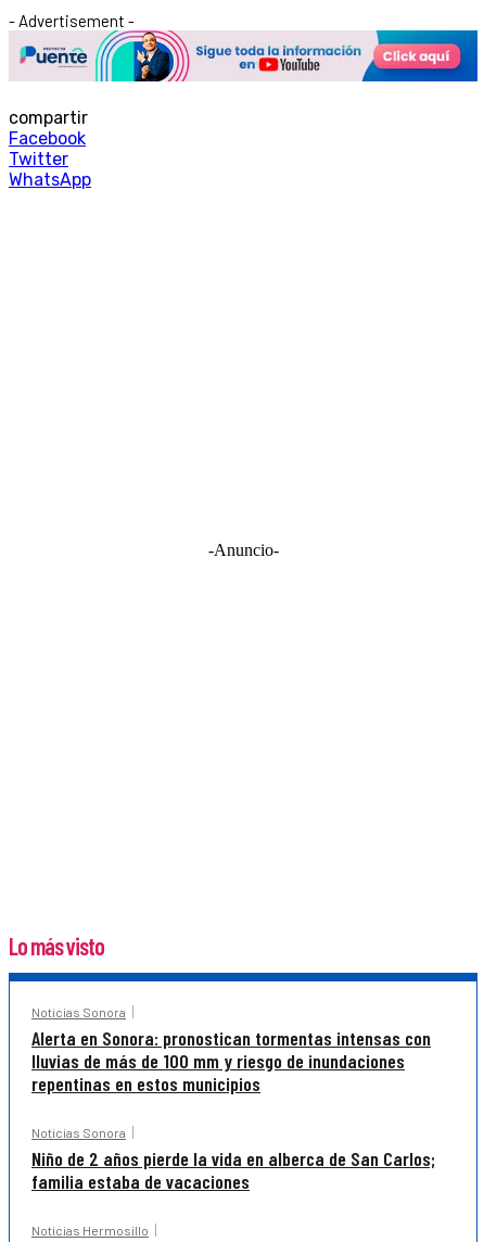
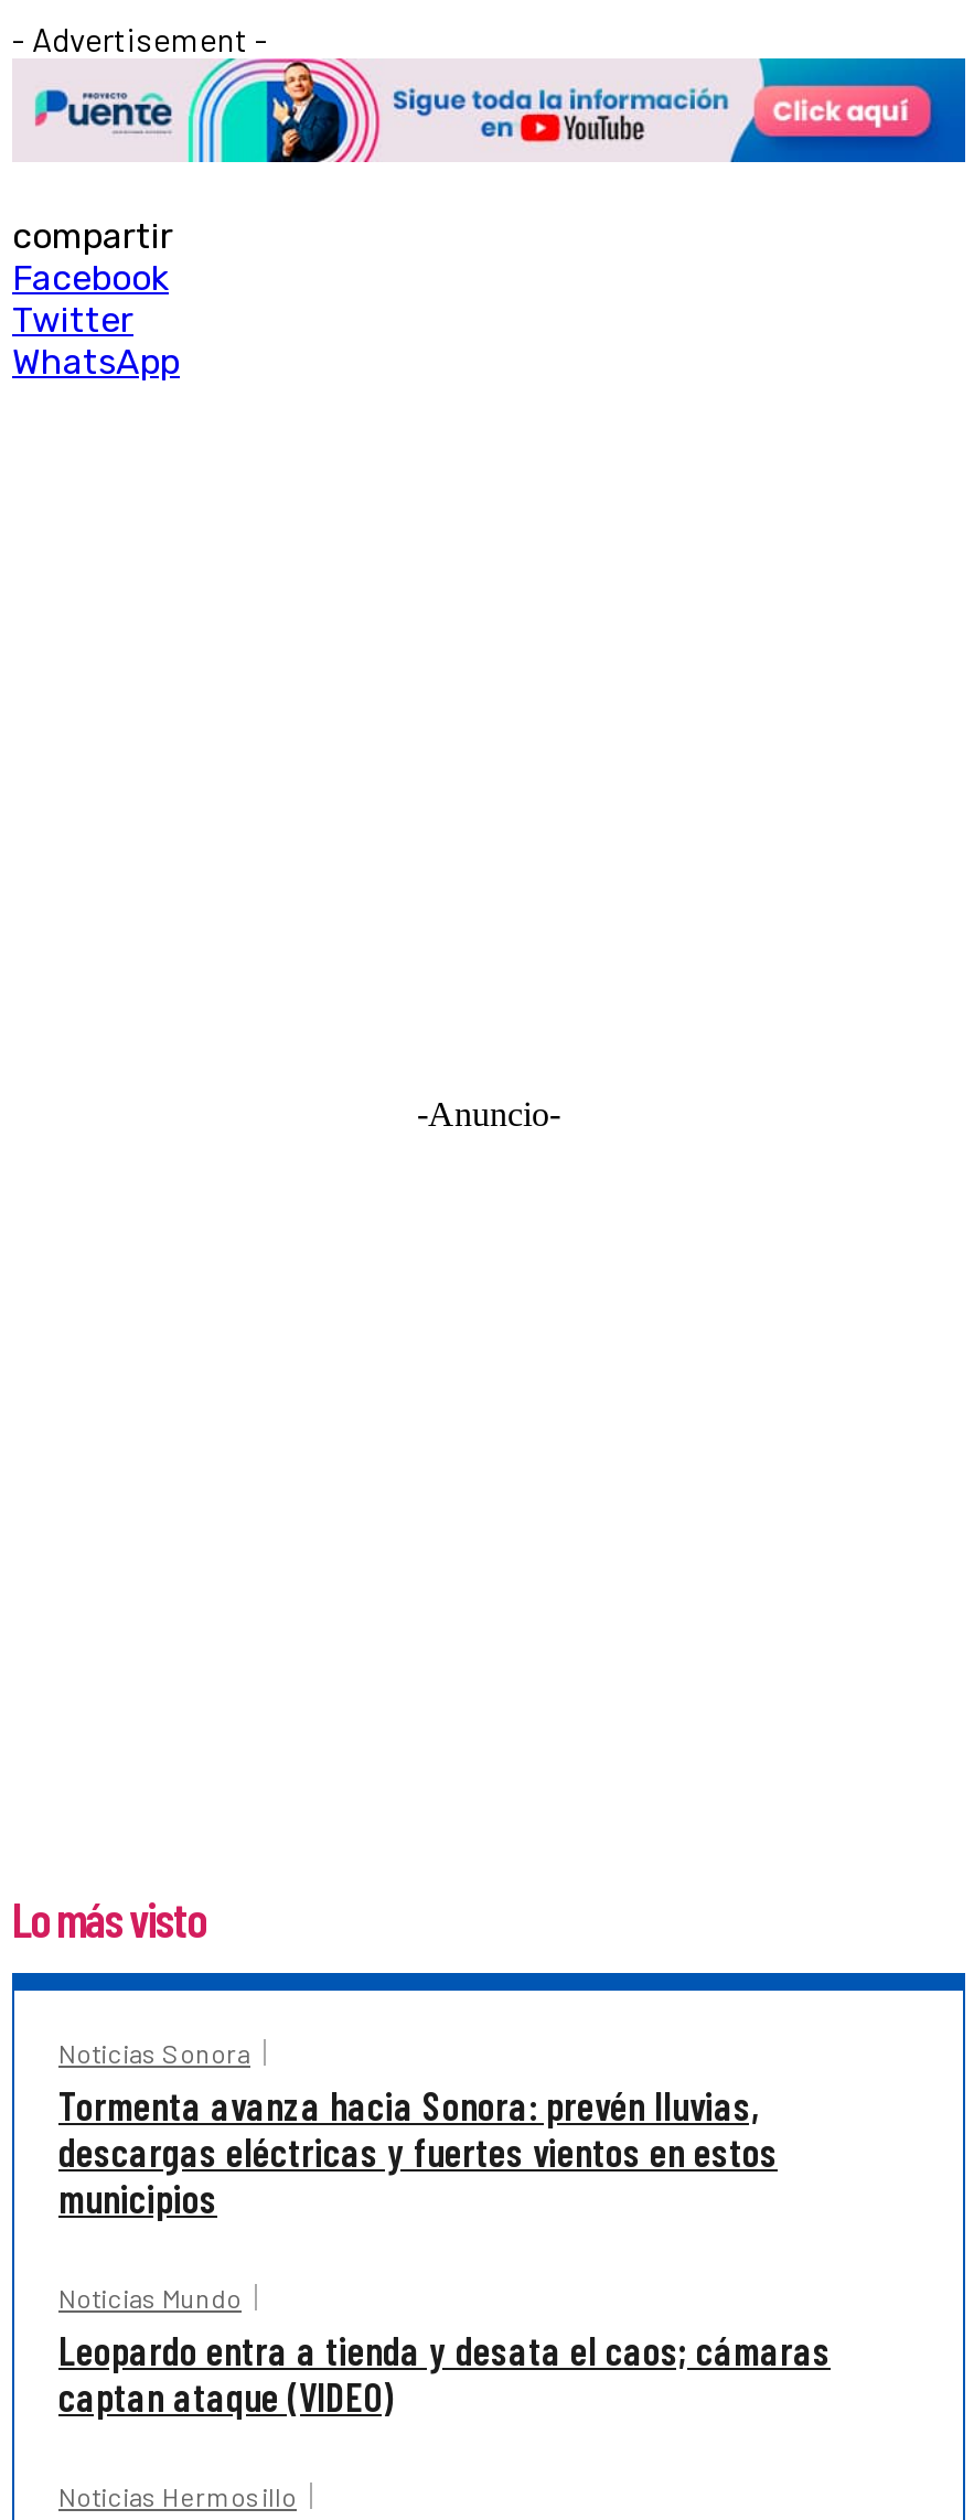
- Alerta en Sonora: pronostican tormentas intensas con
- lluvias de más de 100 mm y riesgo de inundaciones
- repentinas en estos municipios
+ Tormenta avanza hacia Sonora: prevén lluvias,
+ descargas eléctricas y fuertes vientos en estos
+ municipios

- Noticias Sonora
- Niño de 2 años pierde la vida en alberca de San Carlos;
- familia estaba de vacaciones
+ Noticias Mundo
+ Leopardo entra a tienda y desata el caos; cámaras
+ captan ataque (VIDEO)
